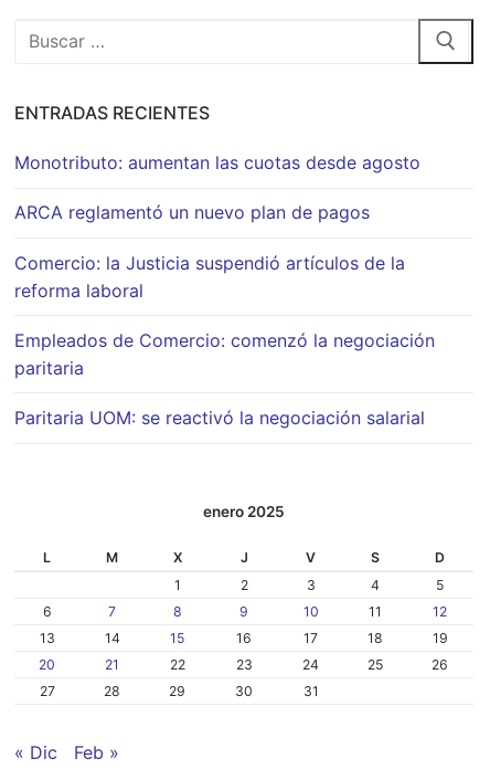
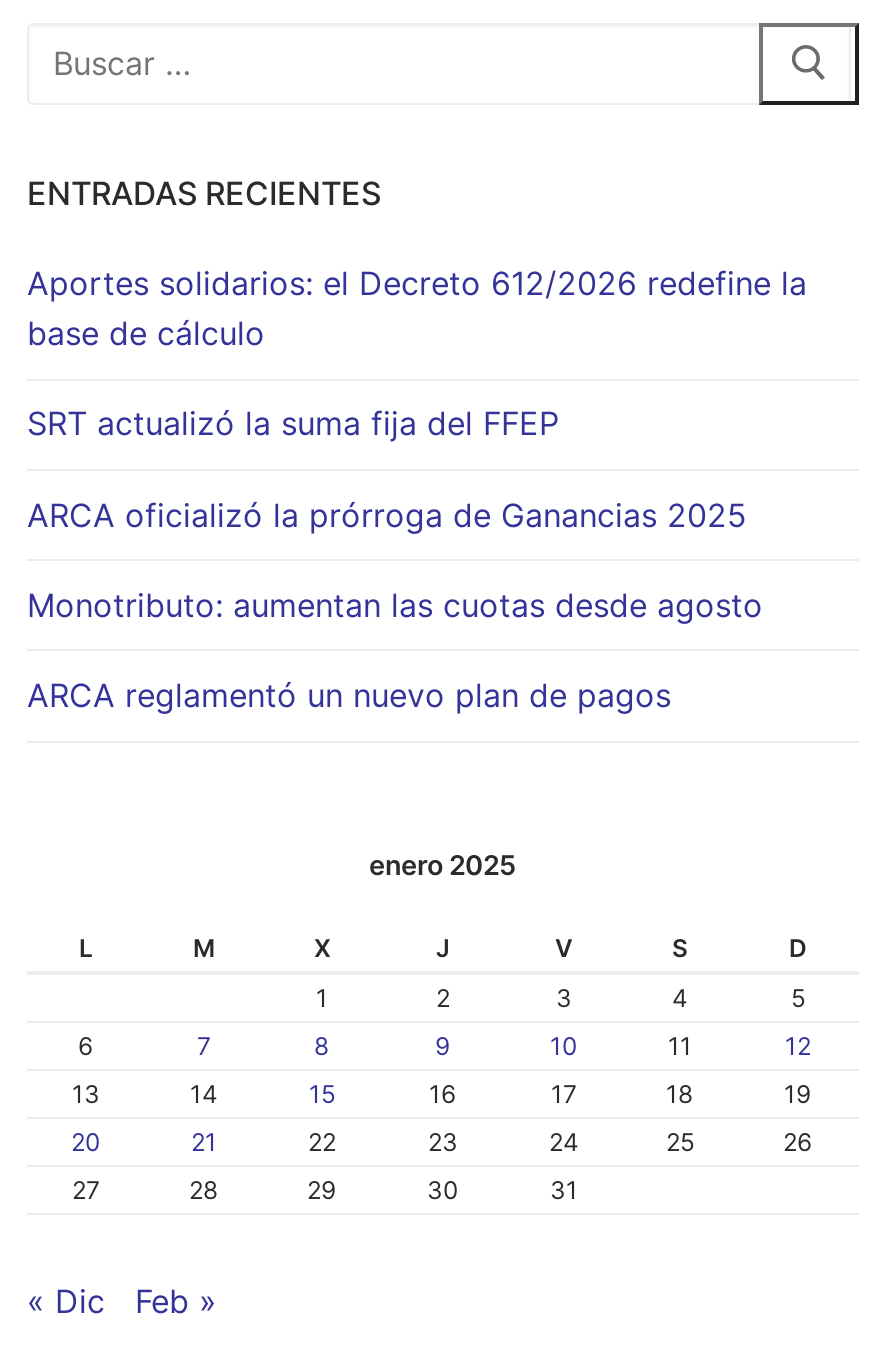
+ Aportes solidarios: el Decreto 612/2026 redefine la
+ base de cálculo
+ SRT actualizó la suma fija del FFEP
+ ARCA oficializó la prórroga de Ganancias 2025

moved down: Monotributo: aumentan las cuotas desde agosto | ARCA reglamentó un nuevo plan de pagos

- Comercio: la Justicia suspendió artículos de la
- reforma laboral
- Empleados de Comercio: comenzó la negociación
- paritaria
- Paritaria UOM: se reactivó la negociación salarial
